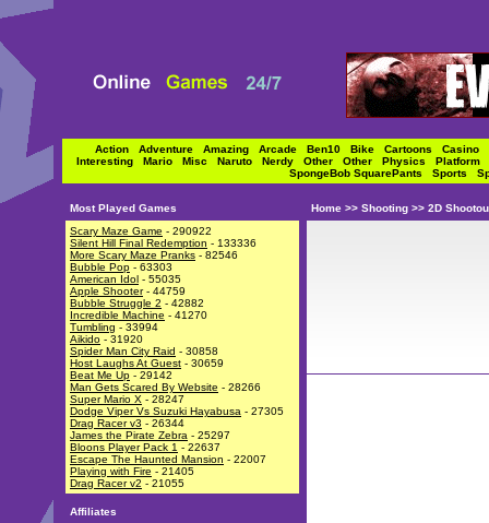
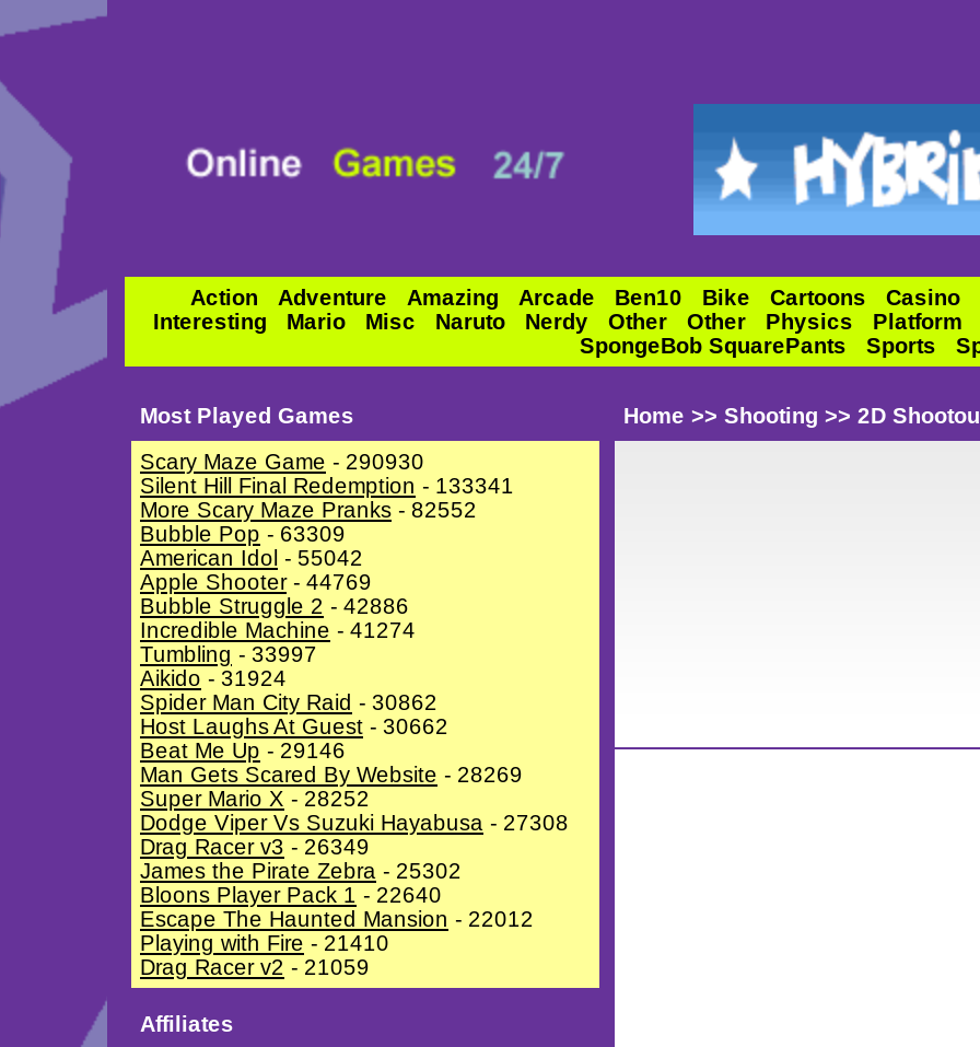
- [image]
+ [image]

- Scary Maze Game - 290922
+ Scary Maze Game - 290930

- Silent Hill Final Redemption - 133336
+ Silent Hill Final Redemption - 133341

- More Scary Maze Pranks-82546
+ More Scary Maze Pranks-82552

- Bubble Pop-63303
+ Bubble Pop-63309

- American Idol - 55035
+ American Idol - 55042

- Apple Shooter - 44759
+ Apple Shooter - 44769

- Bubble Struggle 2 - 42882
+ Bubble Struggle 2 - 42886

- Incredible Machine - 41270
+ Incredible Machine - 41274

- Tumbling-33994
+ Tumbling-33997

- Aikido-31920
+ Aikido-31924

- Spider Man City Raid - 30858
+ Spider Man City Raid - 30862

- Host Laughs At Guest - 30659
+ Host Laughs At Guest - 30662

- Beat Me Up-29142
+ Beat Me Up-29146

- Man Gets Scared By Website - 28266
+ Man Gets Scared By Website - 28269

- Super Mario X-28247
+ Super Mario X-28252

- Dodge Viper Vs Suzuki Hayabusa - 27305
+ Dodge Viper Vs Suzuki Hayabusa - 27308

- Drag Racer v3-26344
+ Drag Racer v3-26349

- James the Pirate Zebra - 25297
+ James the Pirate Zebra - 25302

- Bloons Player Pack 1-22637
+ Bloons Player Pack 1-22640

- Escape The Haunted Mansion - 22007
+ Escape The Haunted Mansion - 22012

- Playing with Fire-21405
+ Playing with Fire-21410

- Drag Racer v2-21055
+ Drag Racer v2-21059
